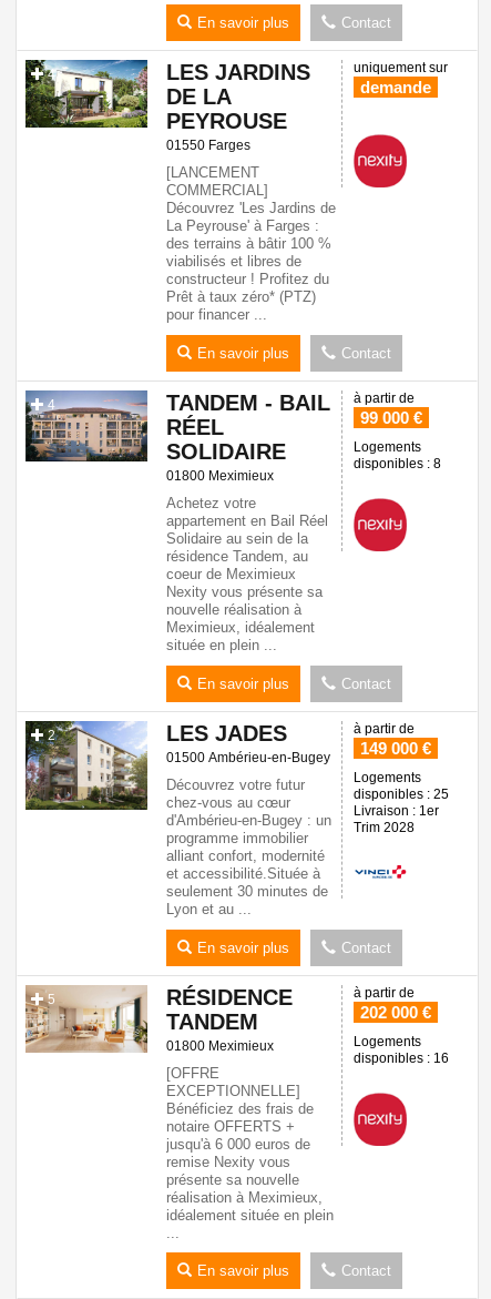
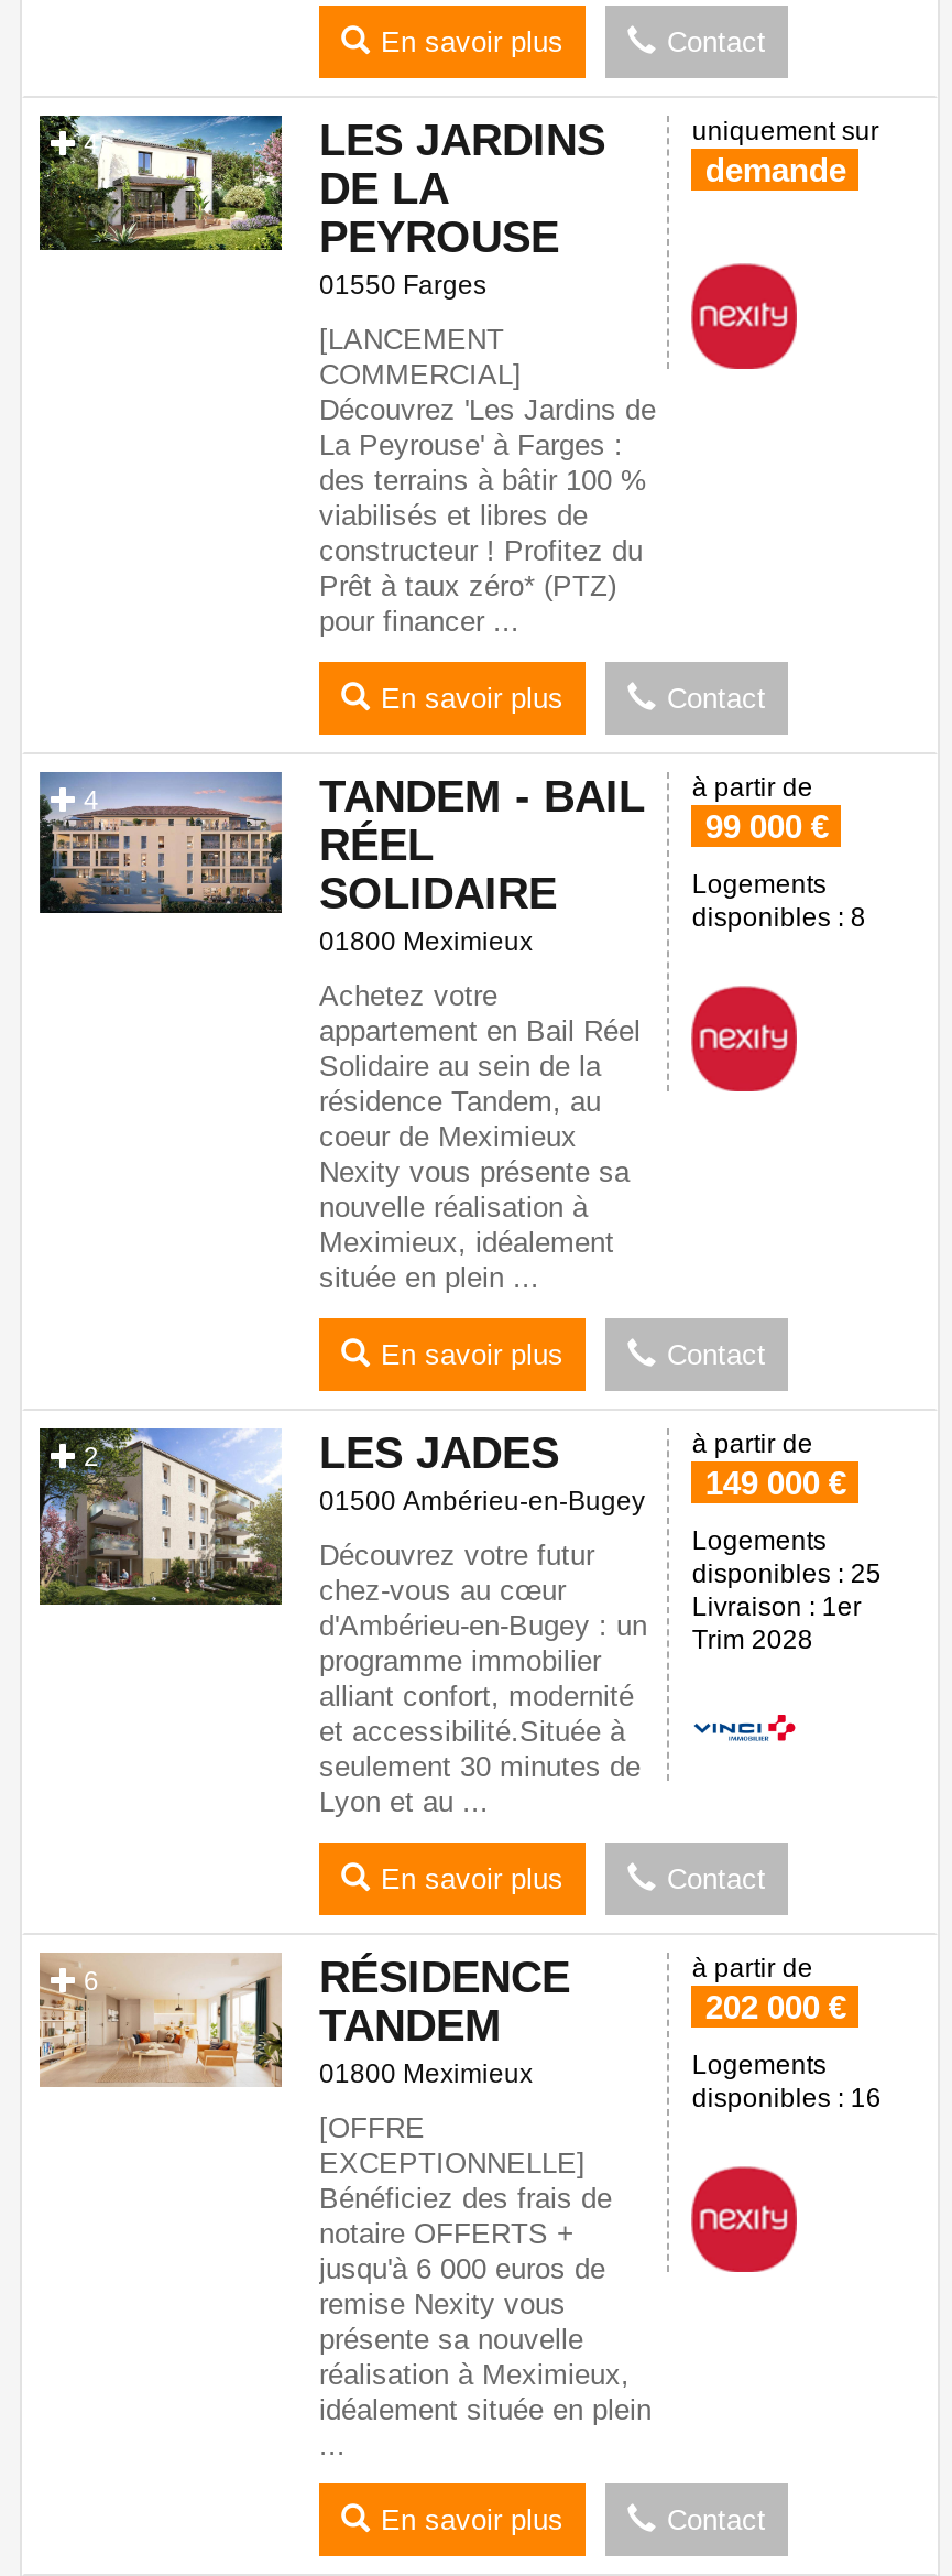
- 5
+ 6
